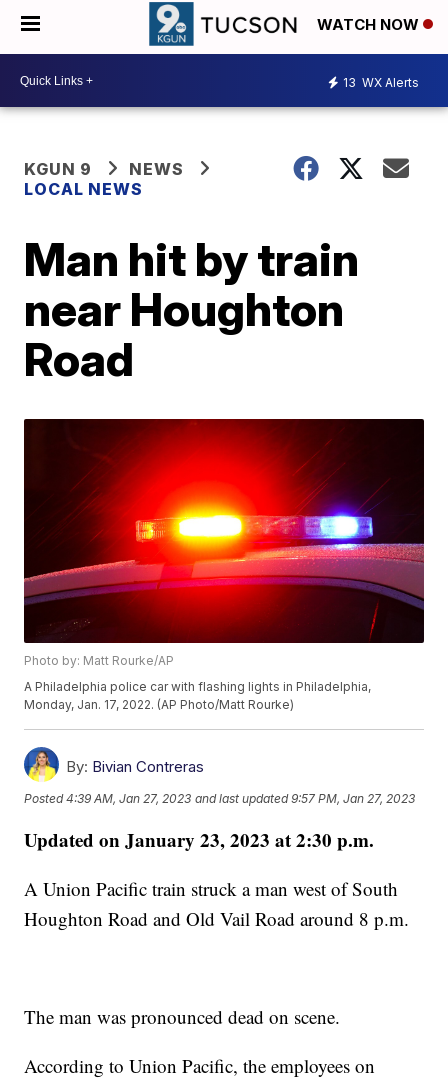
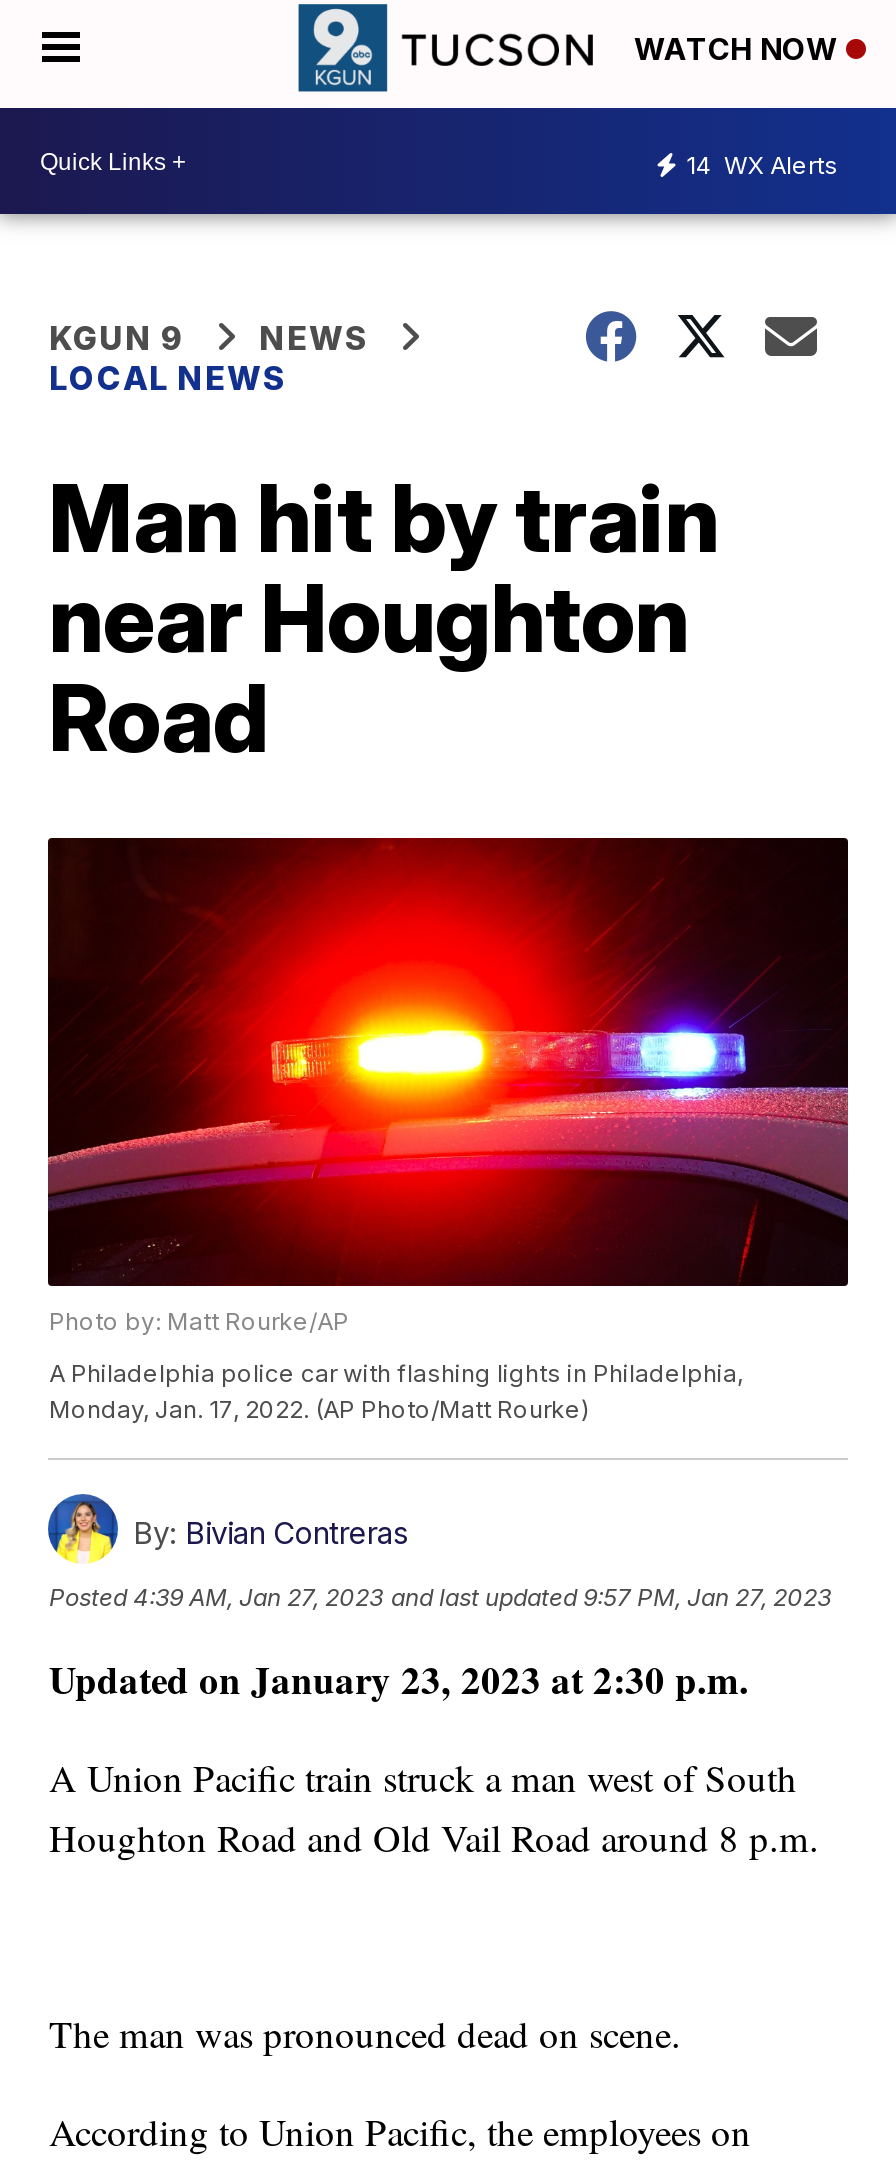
- 13 WX Alerts
+ 14 WX Alerts
